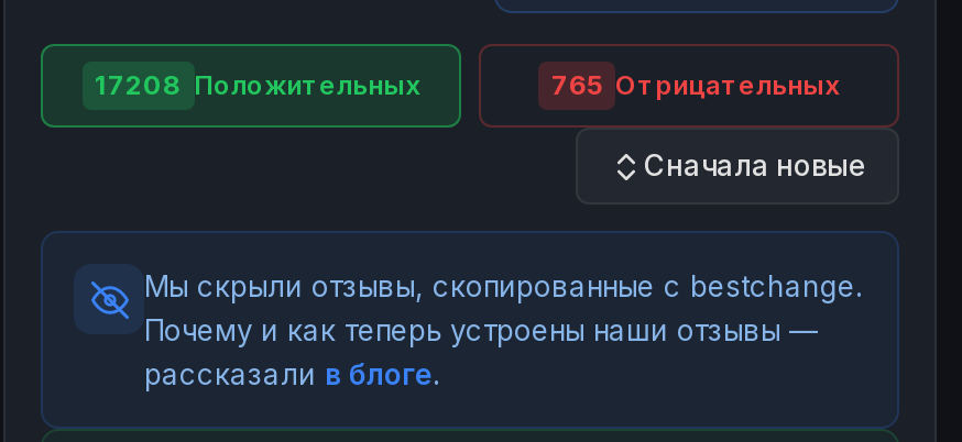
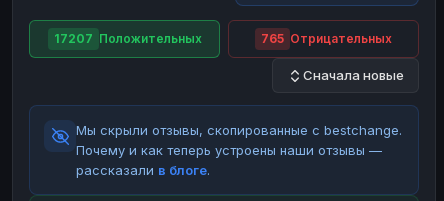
- 17208 Положительных
+ 17207 Положительных
